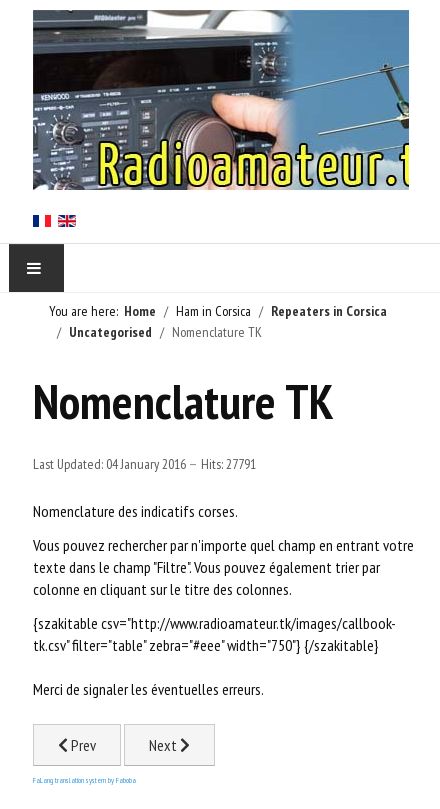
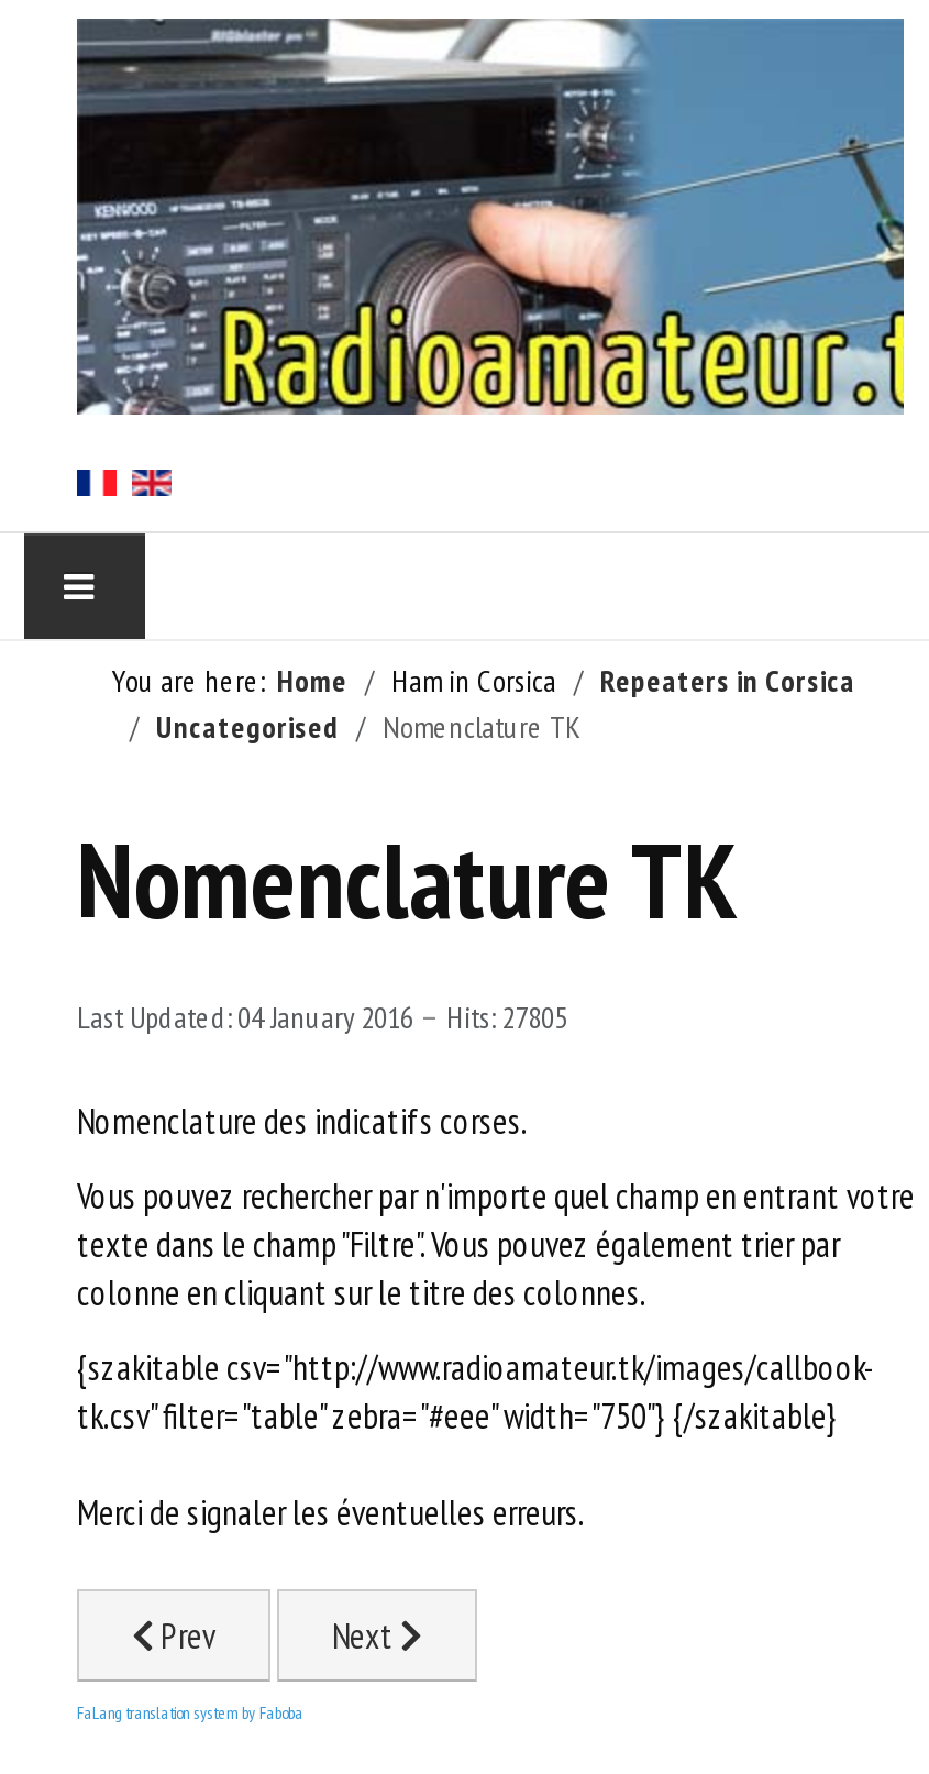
- Hits: 27791
+ Hits: 27805
